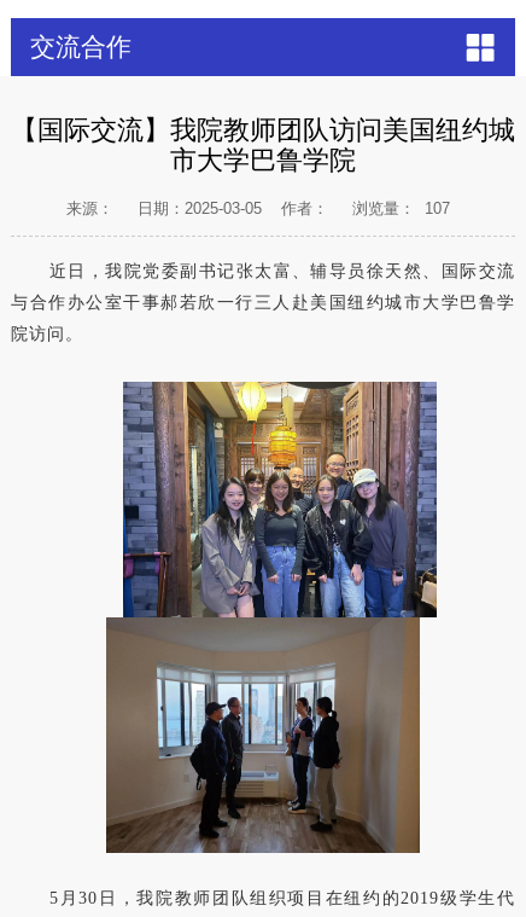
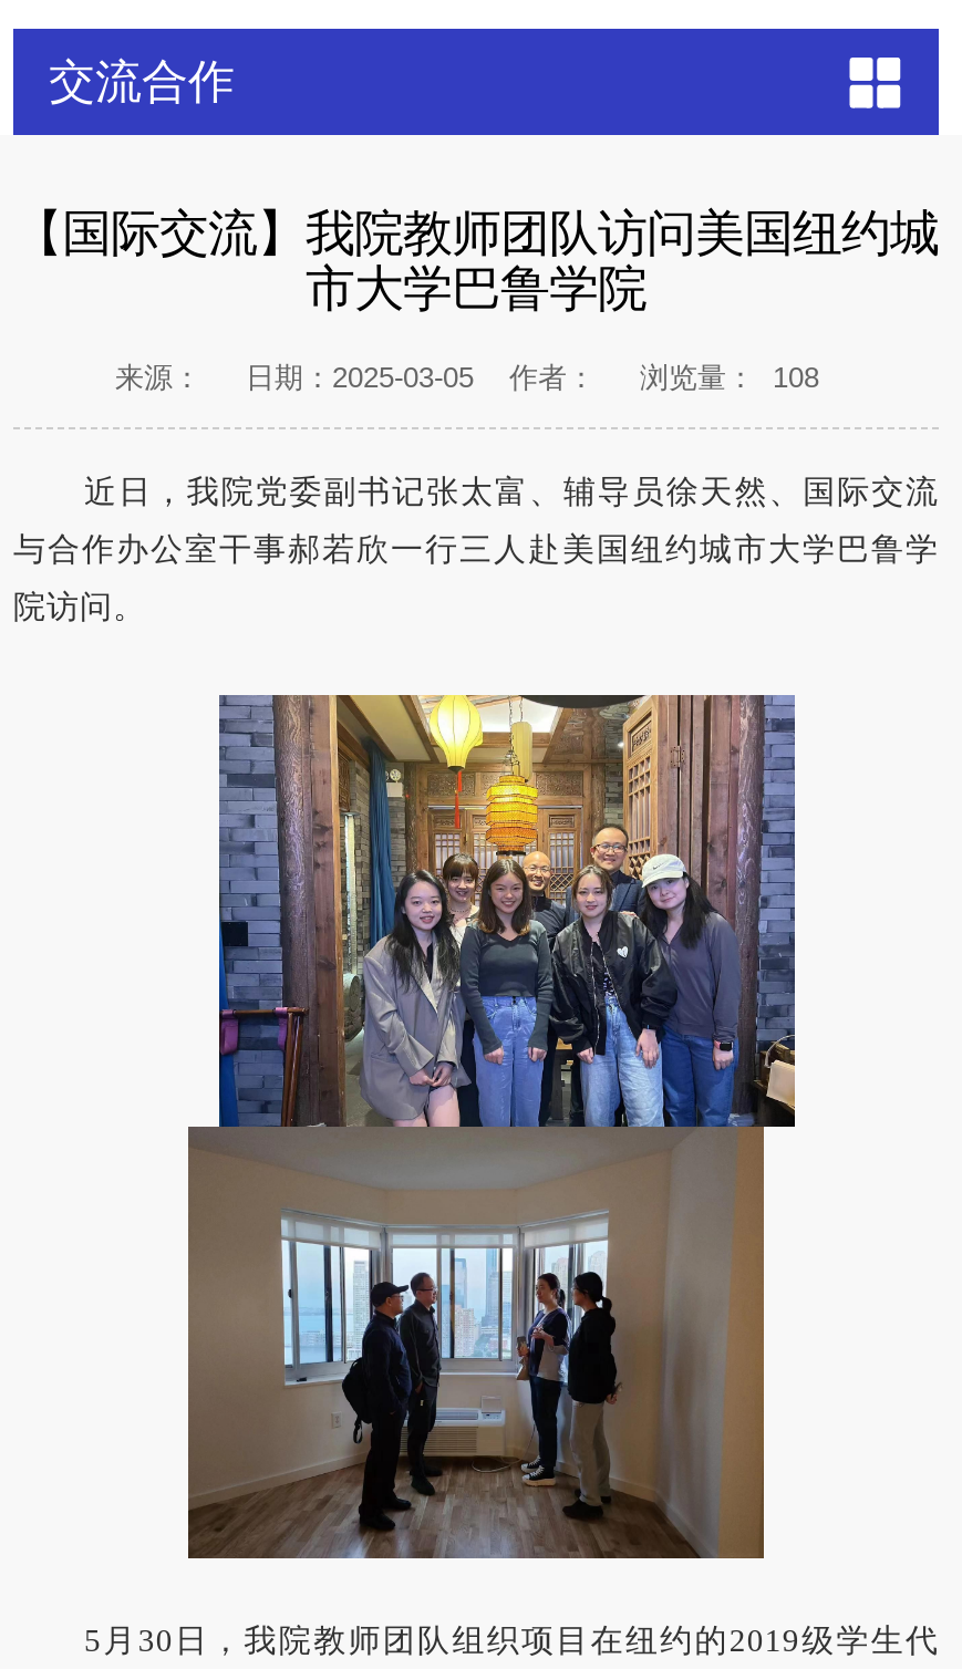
- 来源： 日期：2025-03-05 作者： 浏览量： 107
+ 来源： 日期：2025-03-05 作者： 浏览量： 108
